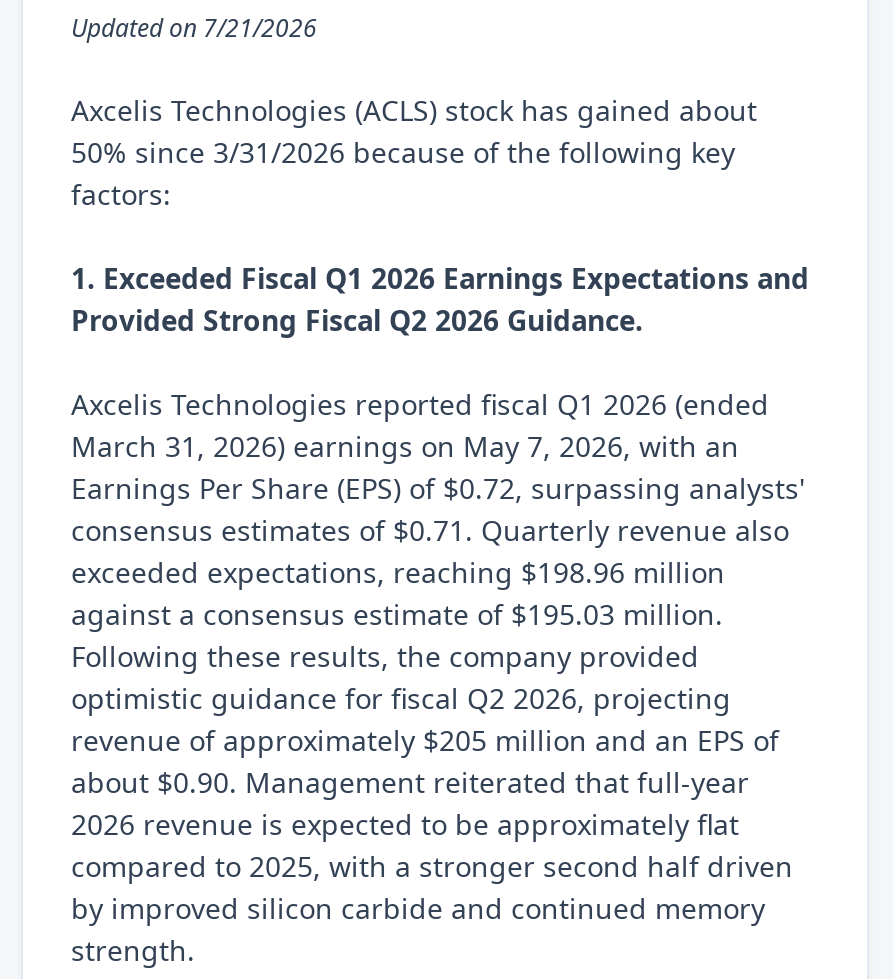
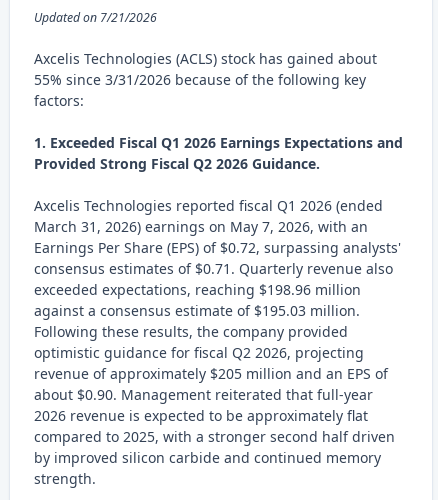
- 50% since 3/31/2026 because of the following key
+ 55% since 3/31/2026 because of the following key
